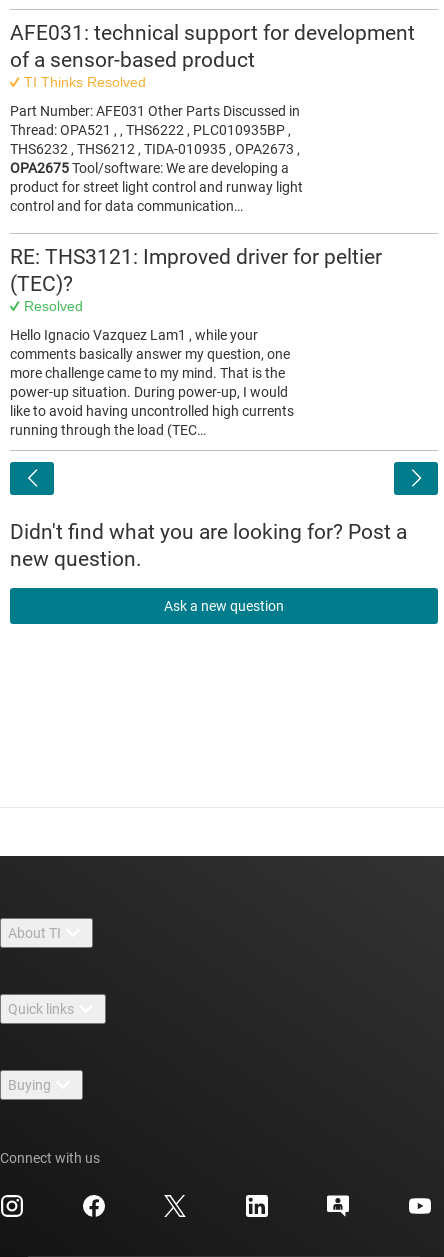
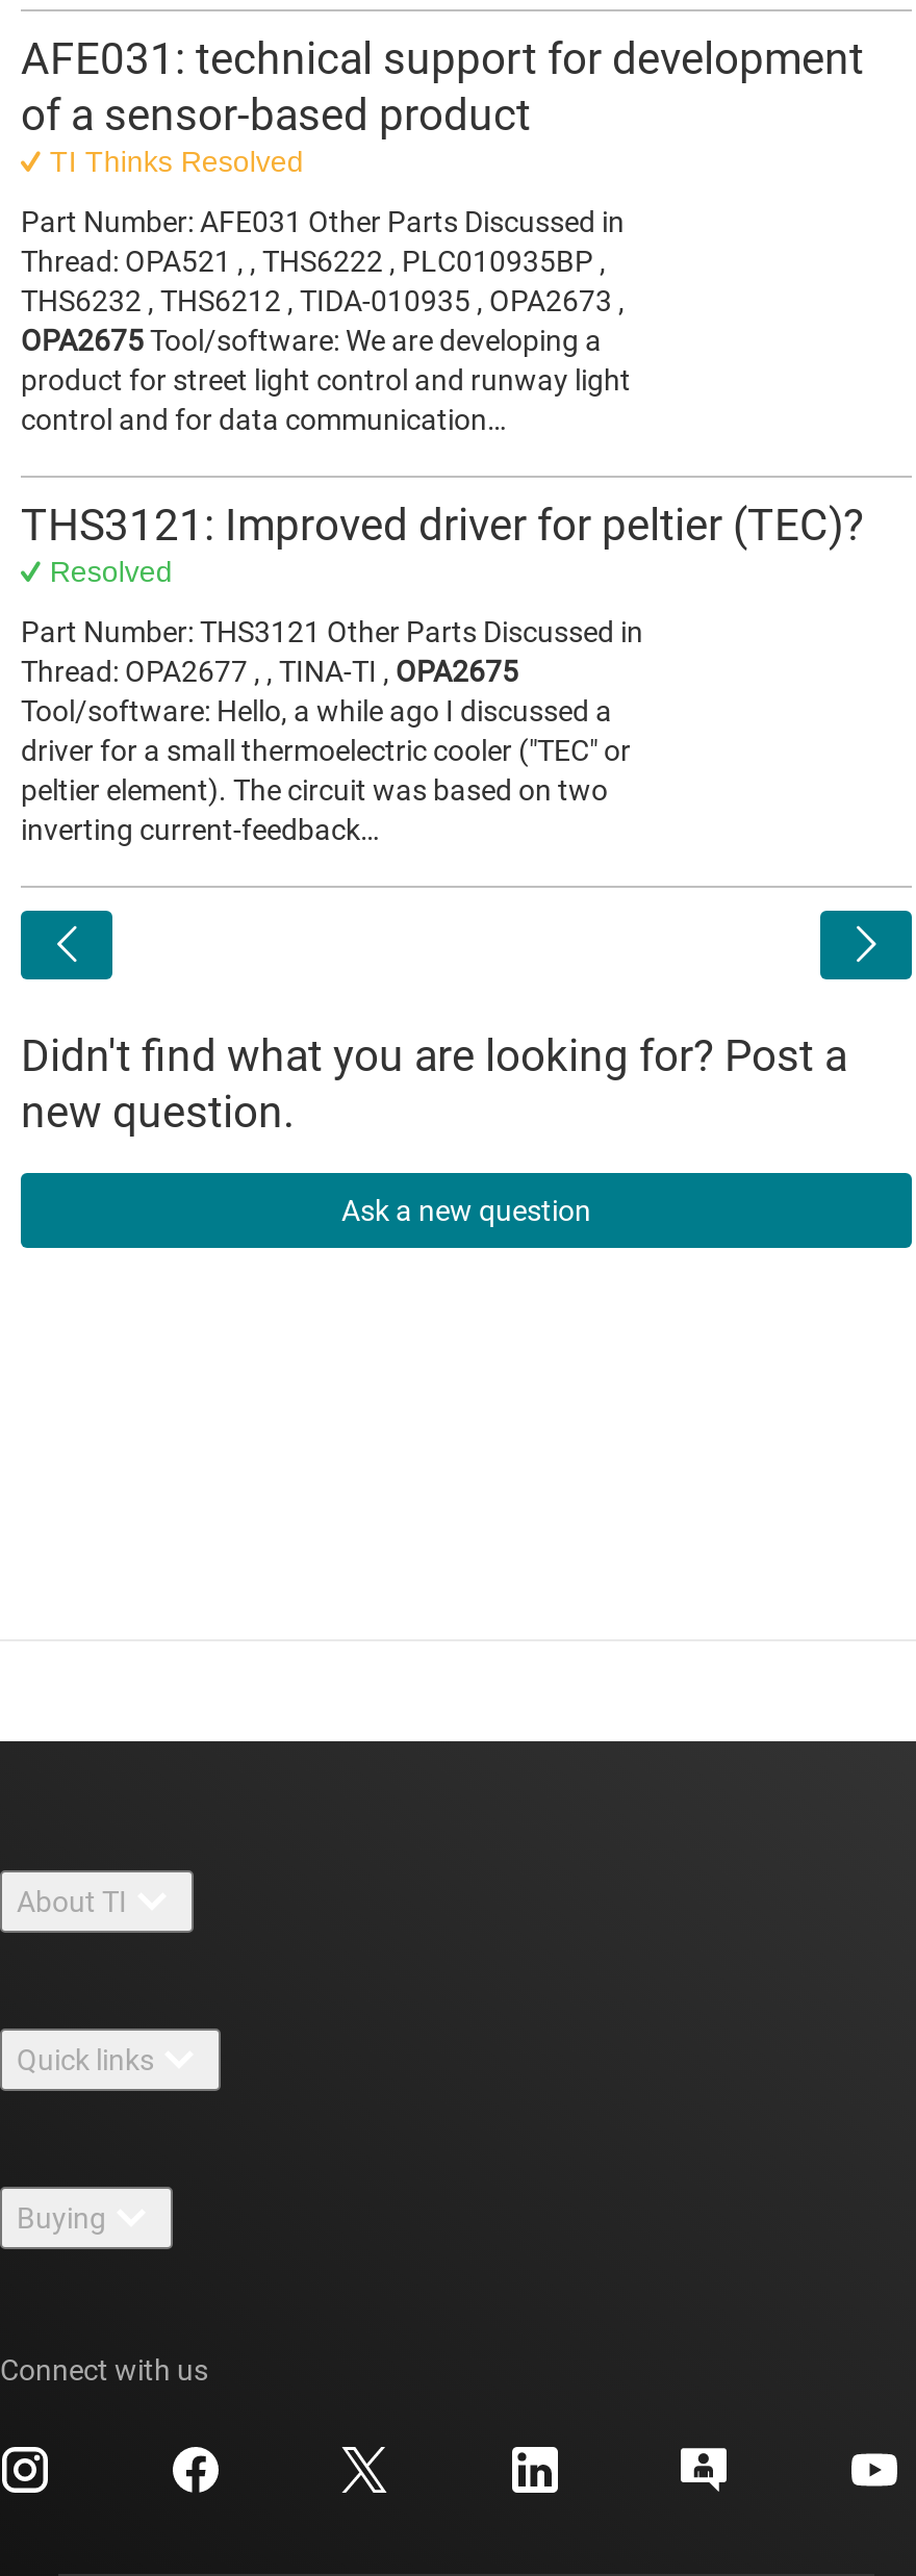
- RE: THS3121: Improved driver for peltier
- (TEC)?
+ THS3121: Improved driver for peltier (TEC)?

- Hello Ignacio Vazquez Lam1 , while your
- comments basically answer my question, one
- more challenge came to my mind. That is the
- power-up situation. During power-up, I would
- like to avoid having uncontrolled high currents
- running through the load (TEC…
+ Part Number: THS3121 Other Parts Discussed in
+ Thread: OPA2677 , , TINA-TI , OPA2675
+ Tool/software: Hello, a while ago I discussed a
+ driver for a small thermoelectric cooler ("TEC" or
+ peltier element). The circuit was based on two
+ inverting current-feedback…
